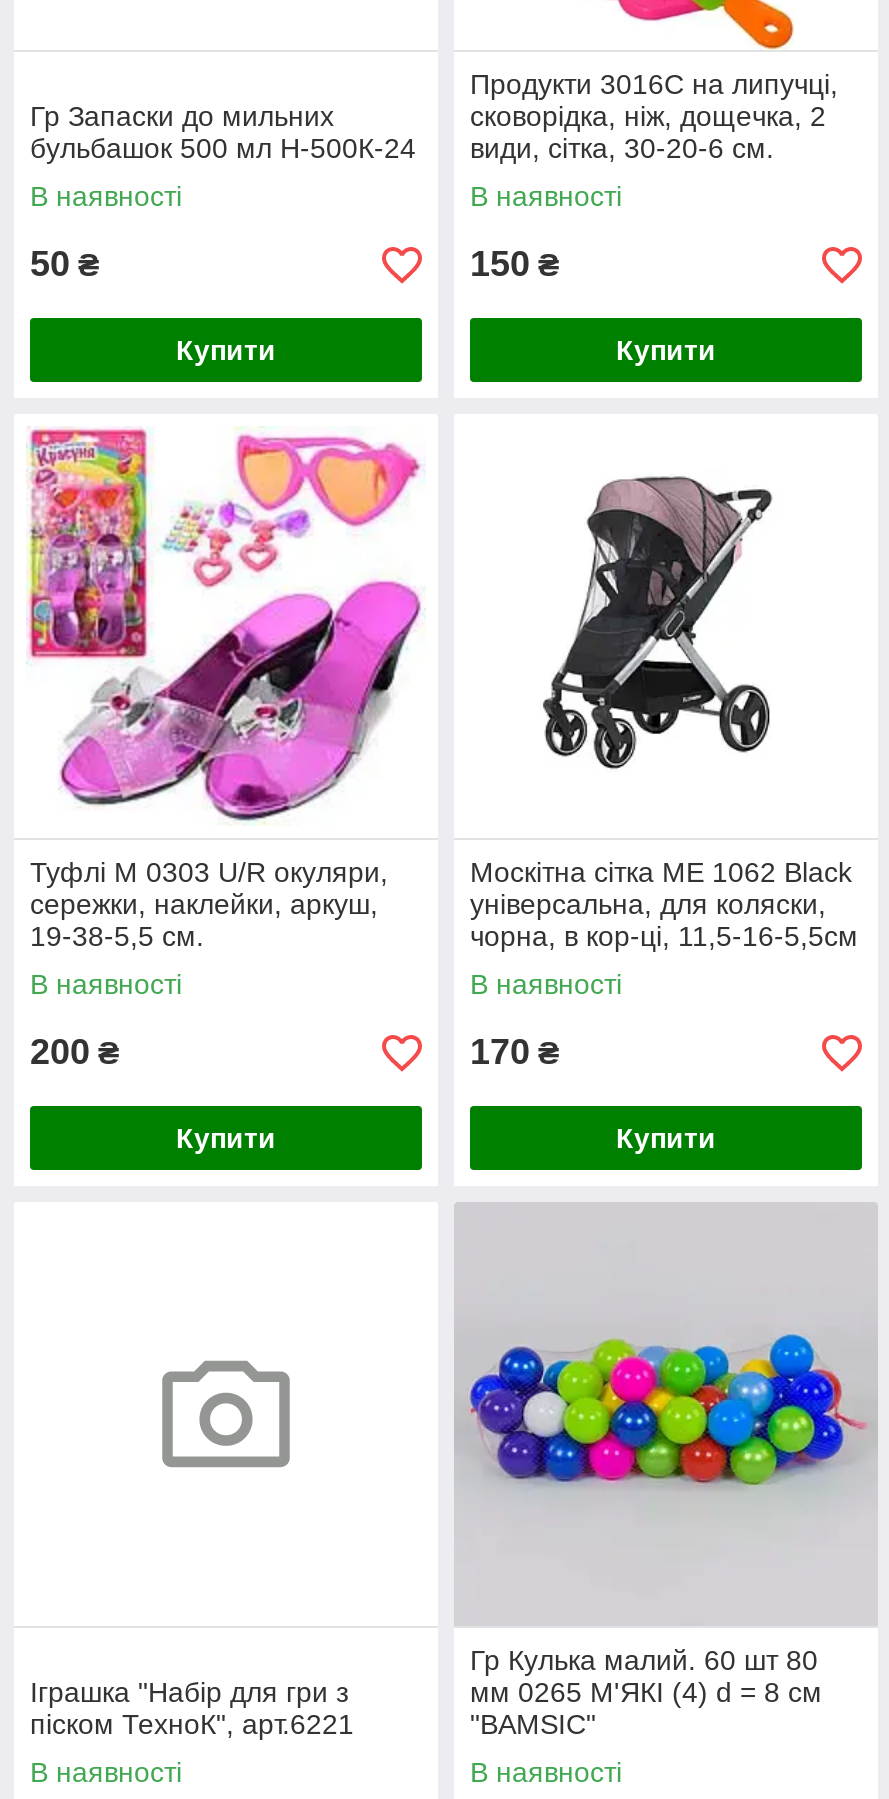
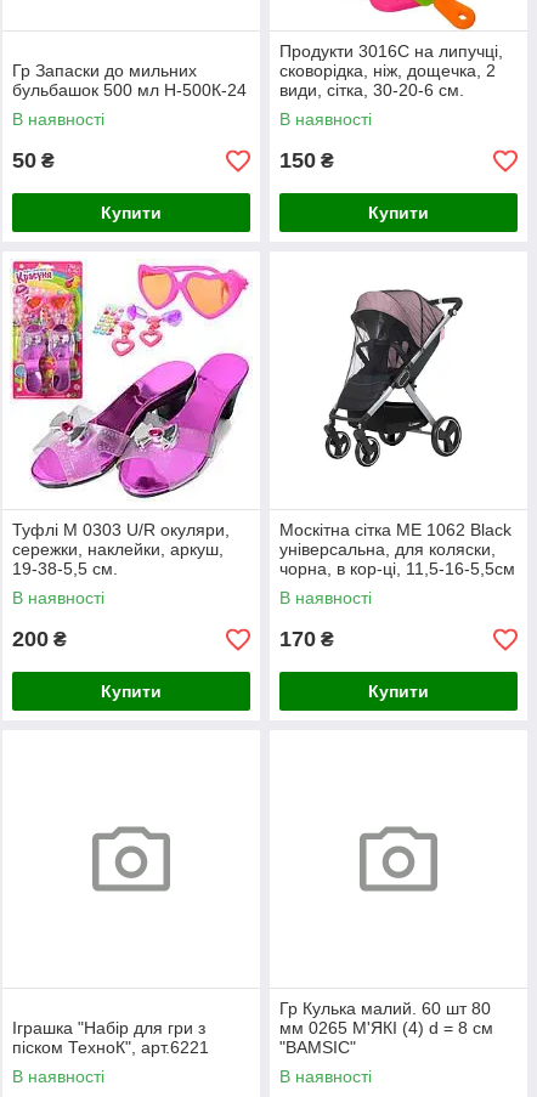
- [image]
